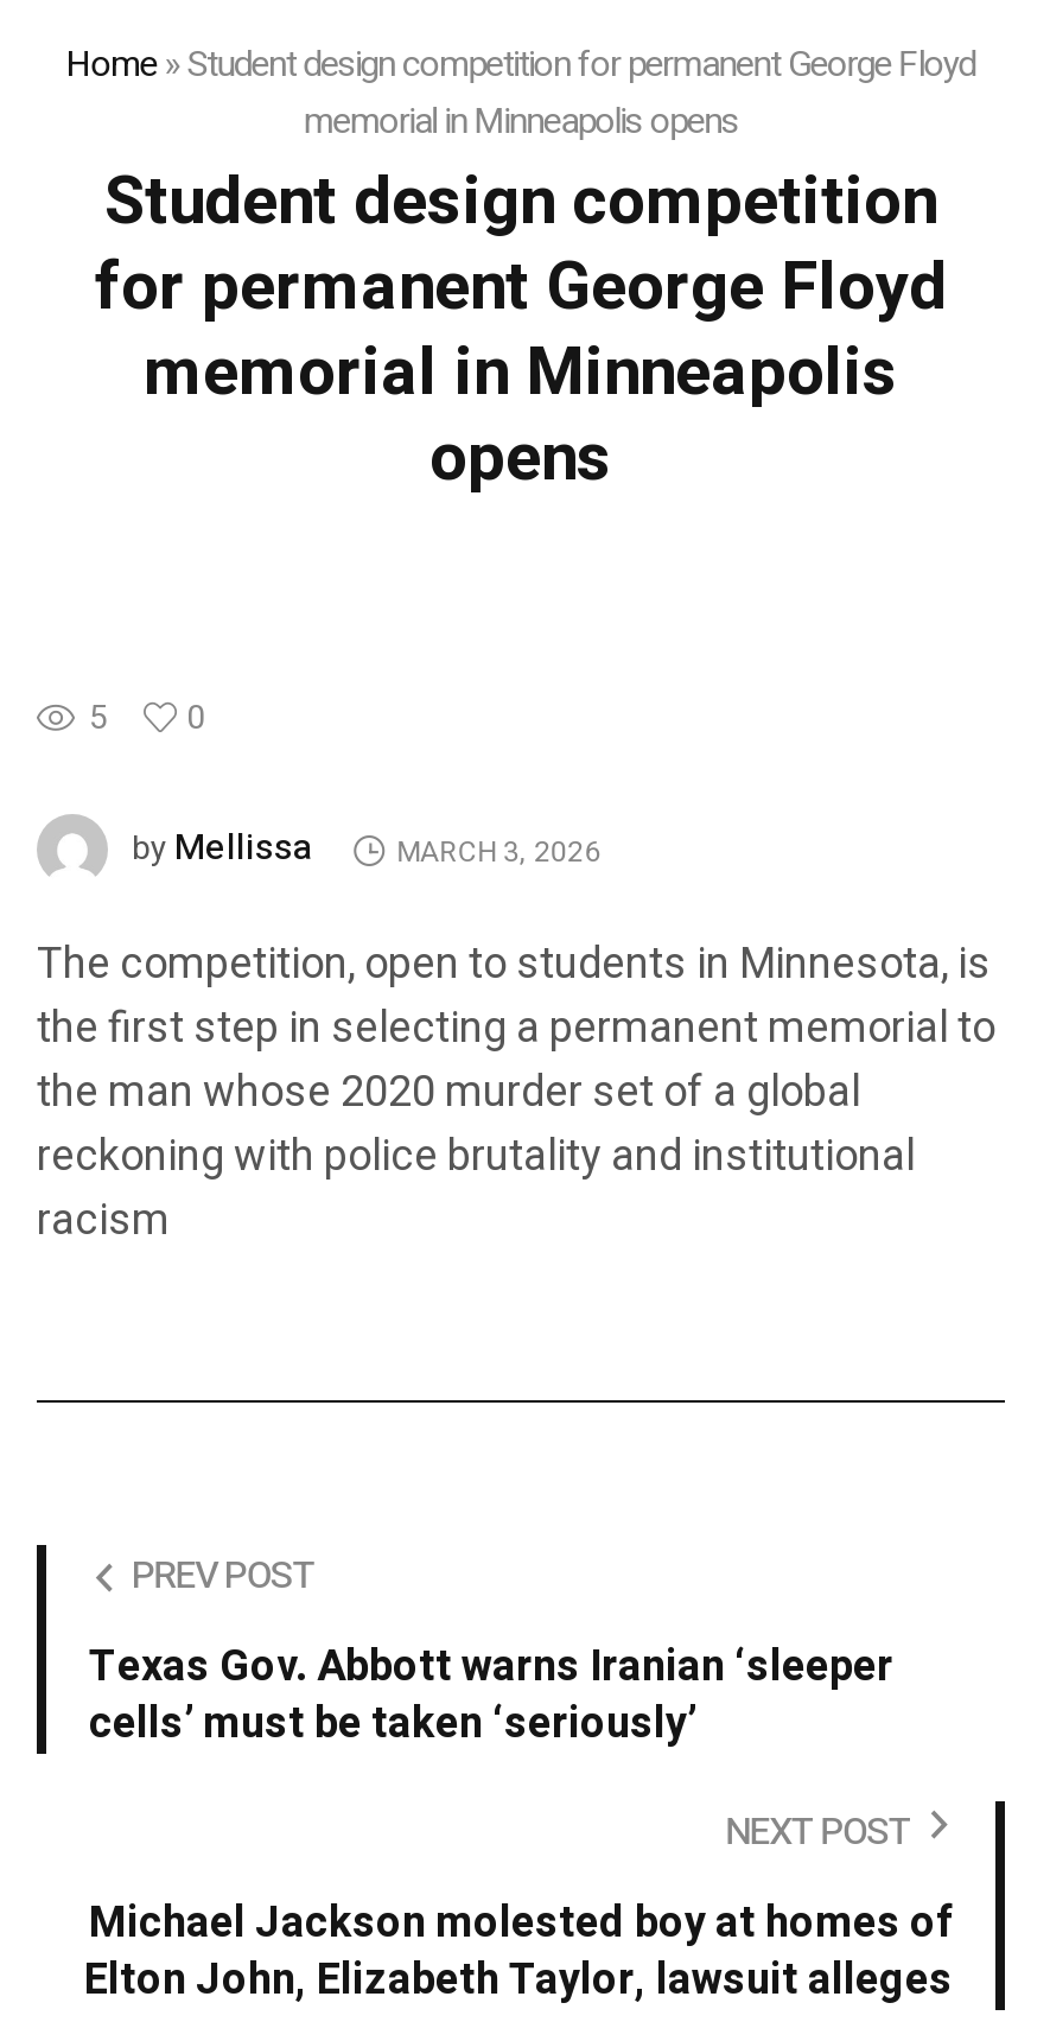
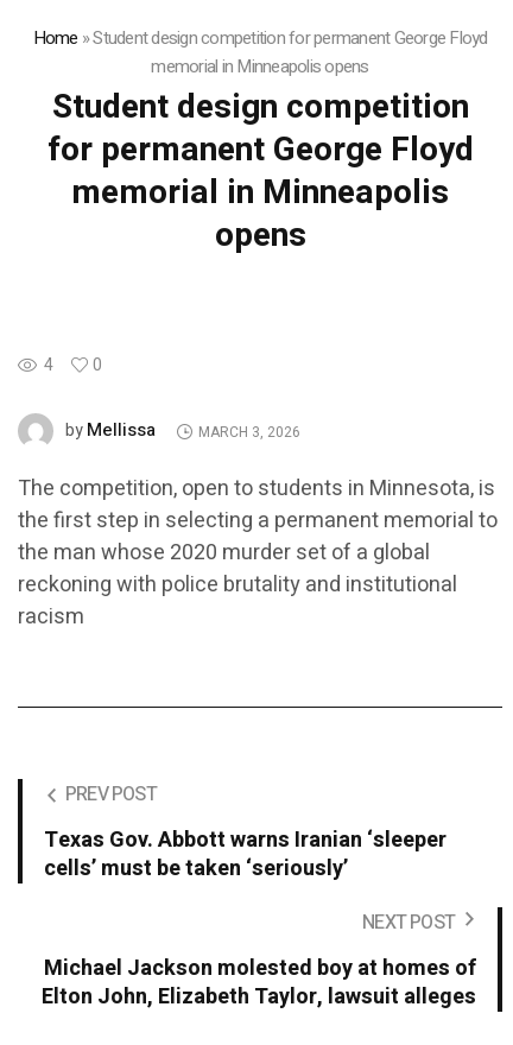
- 5 0
+ 4 0
